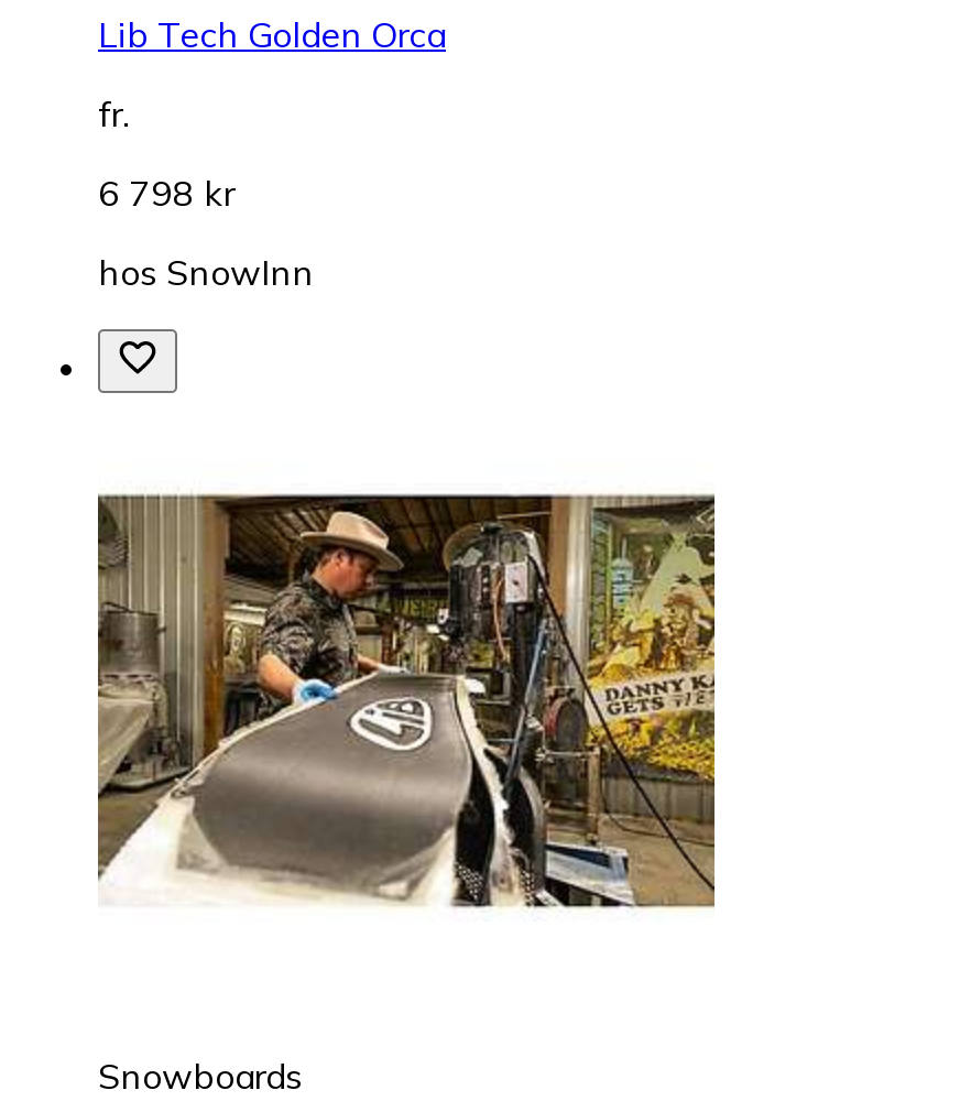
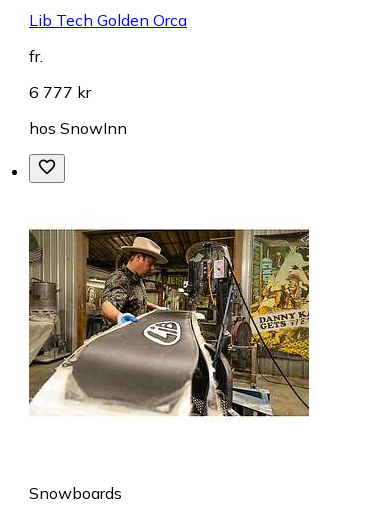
- 6 798 kr
+ 6 777 kr
